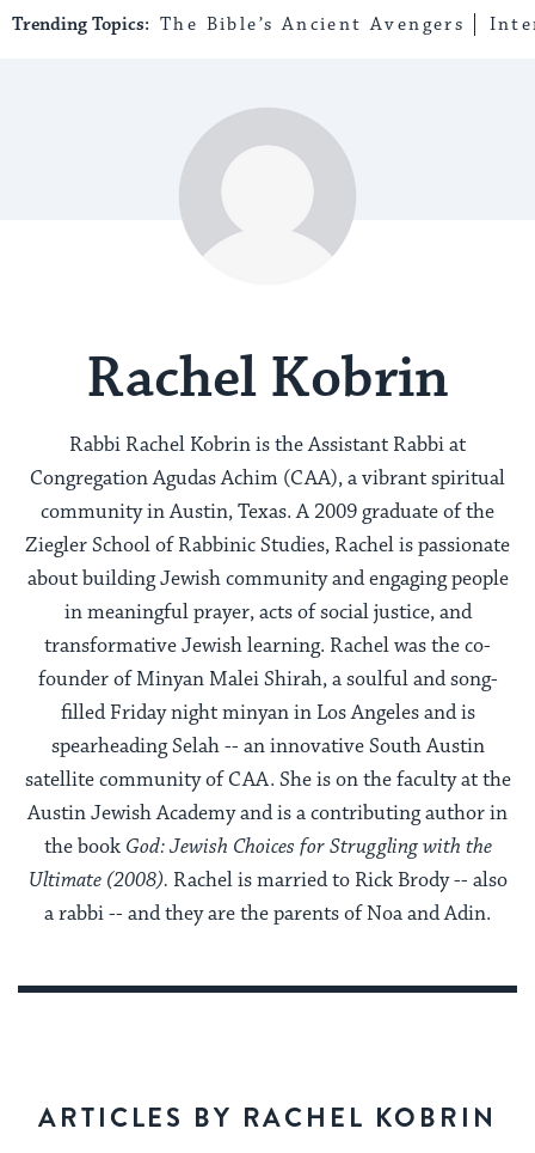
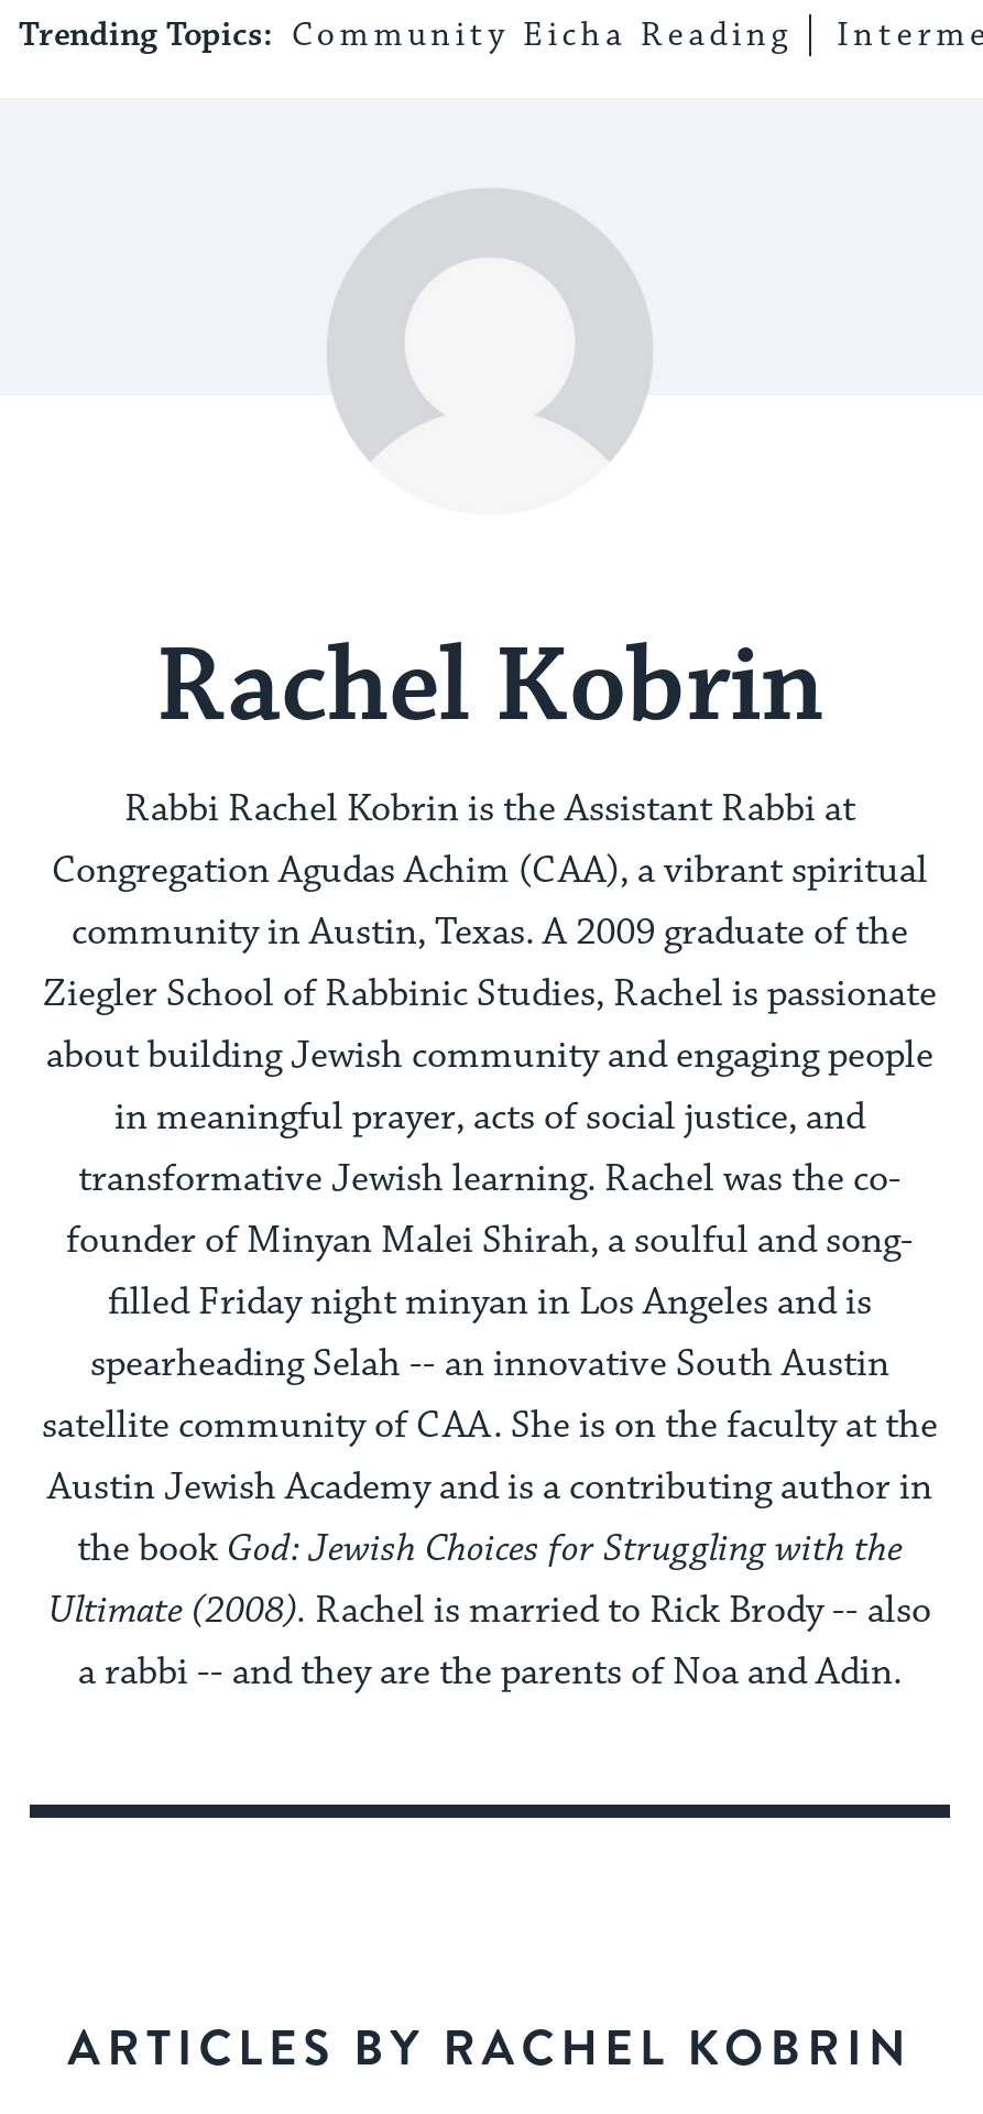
- Trending Topics: The Bible’s Ancient Avengers
+ Trending Topics: Community Eicha Reading
